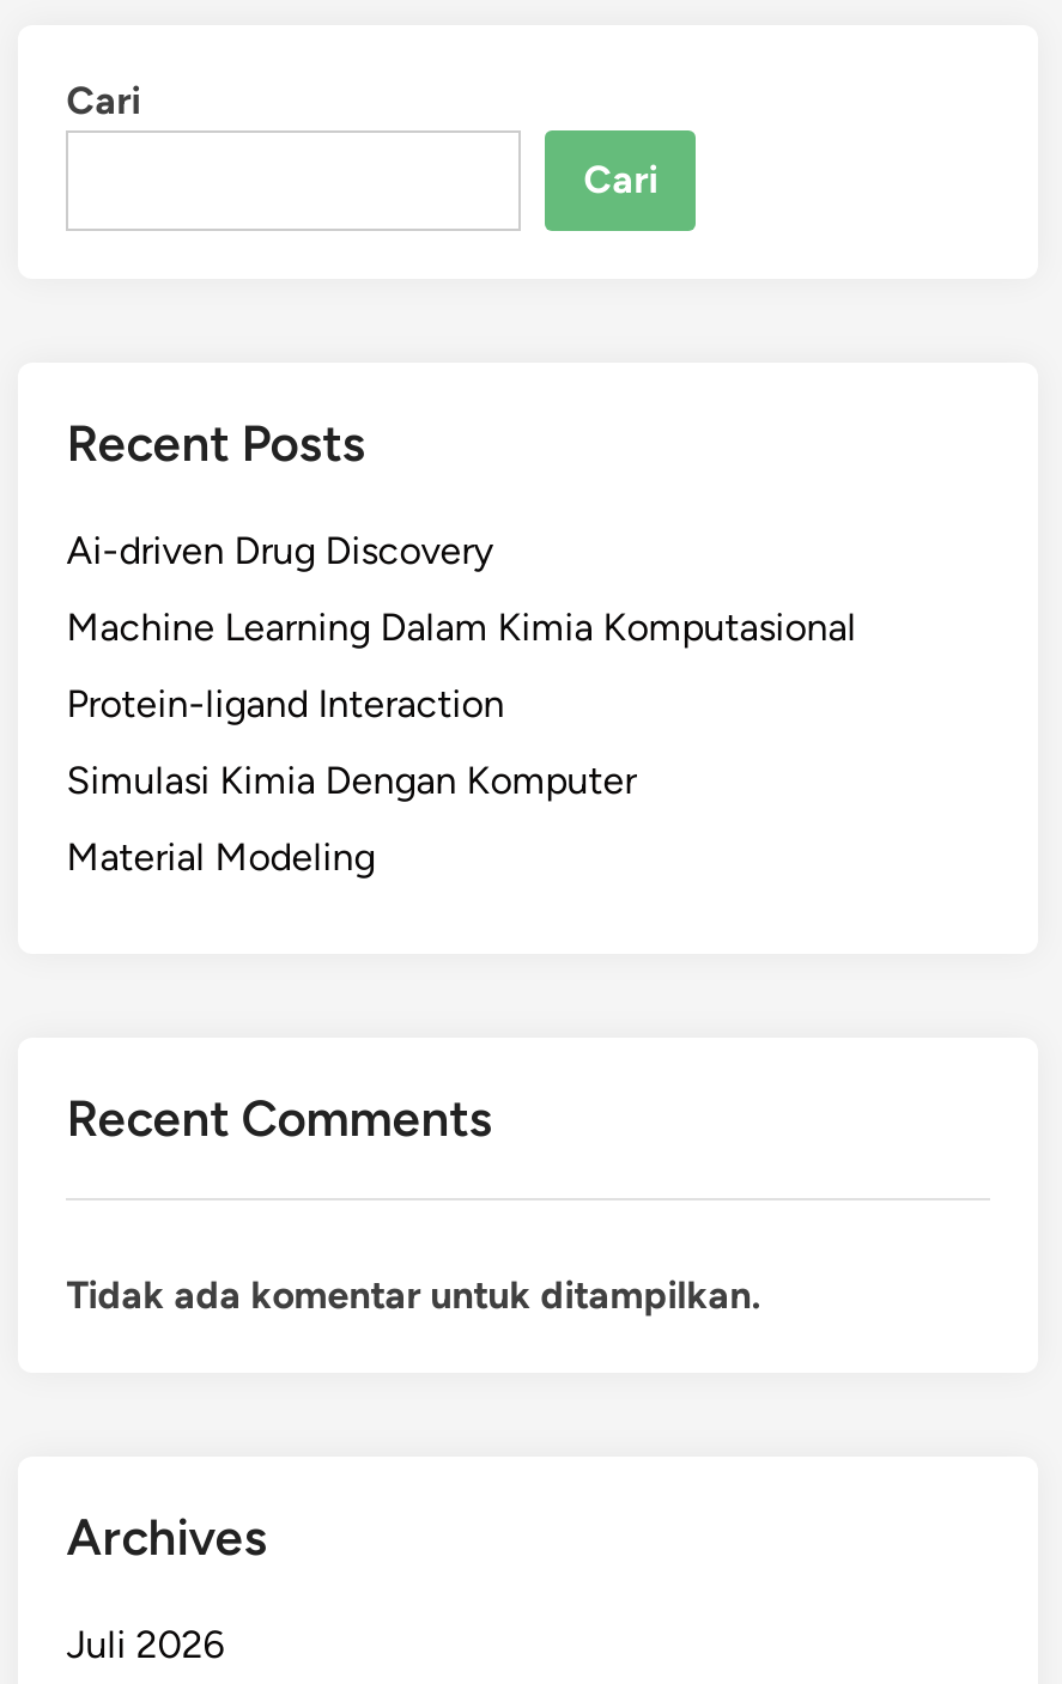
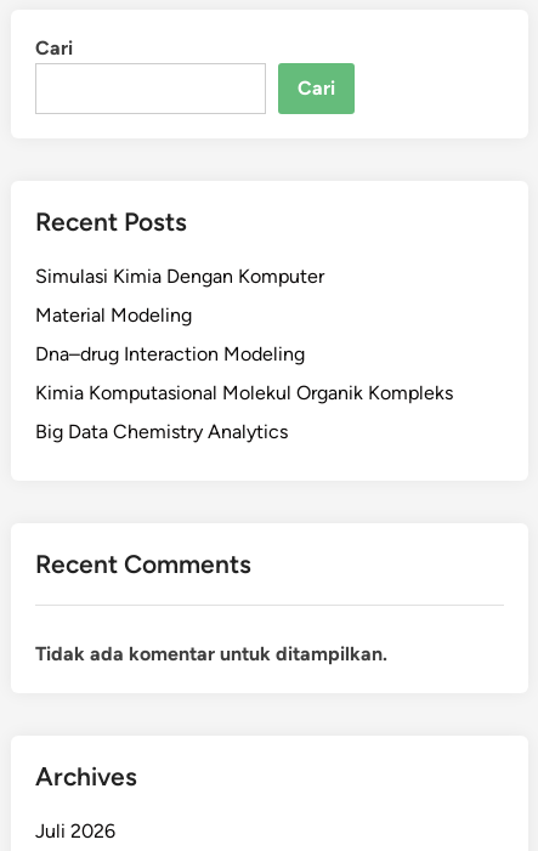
- Ai-driven Drug Discovery
- Machine Learning Dalam Kimia Komputasional
- Protein-ligand Interaction

moved up: Simulasi Kimia Dengan Komputer | Material Modeling

+ Dna–drug Interaction Modeling
+ Kimia Komputasional Molekul Organik Kompleks
+ Big Data Chemistry Analytics
